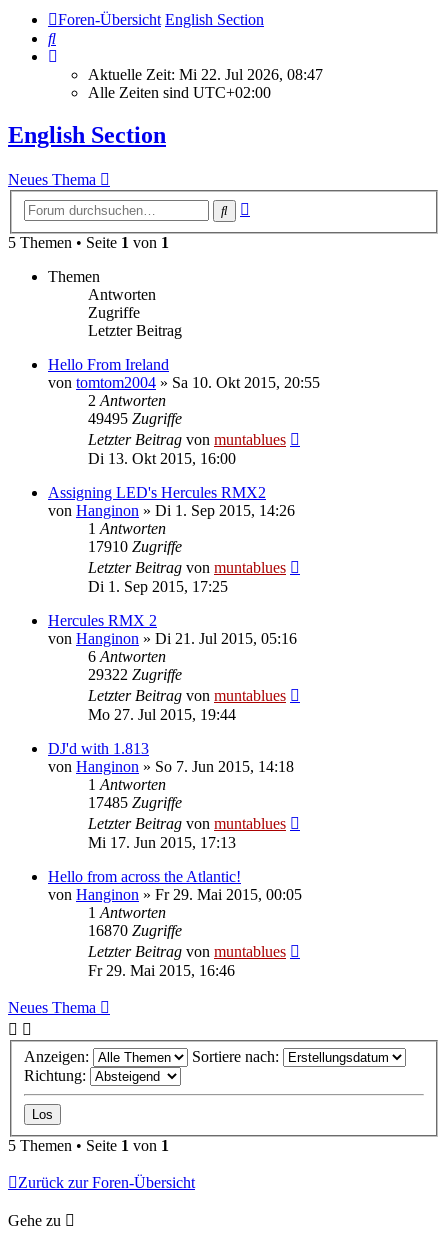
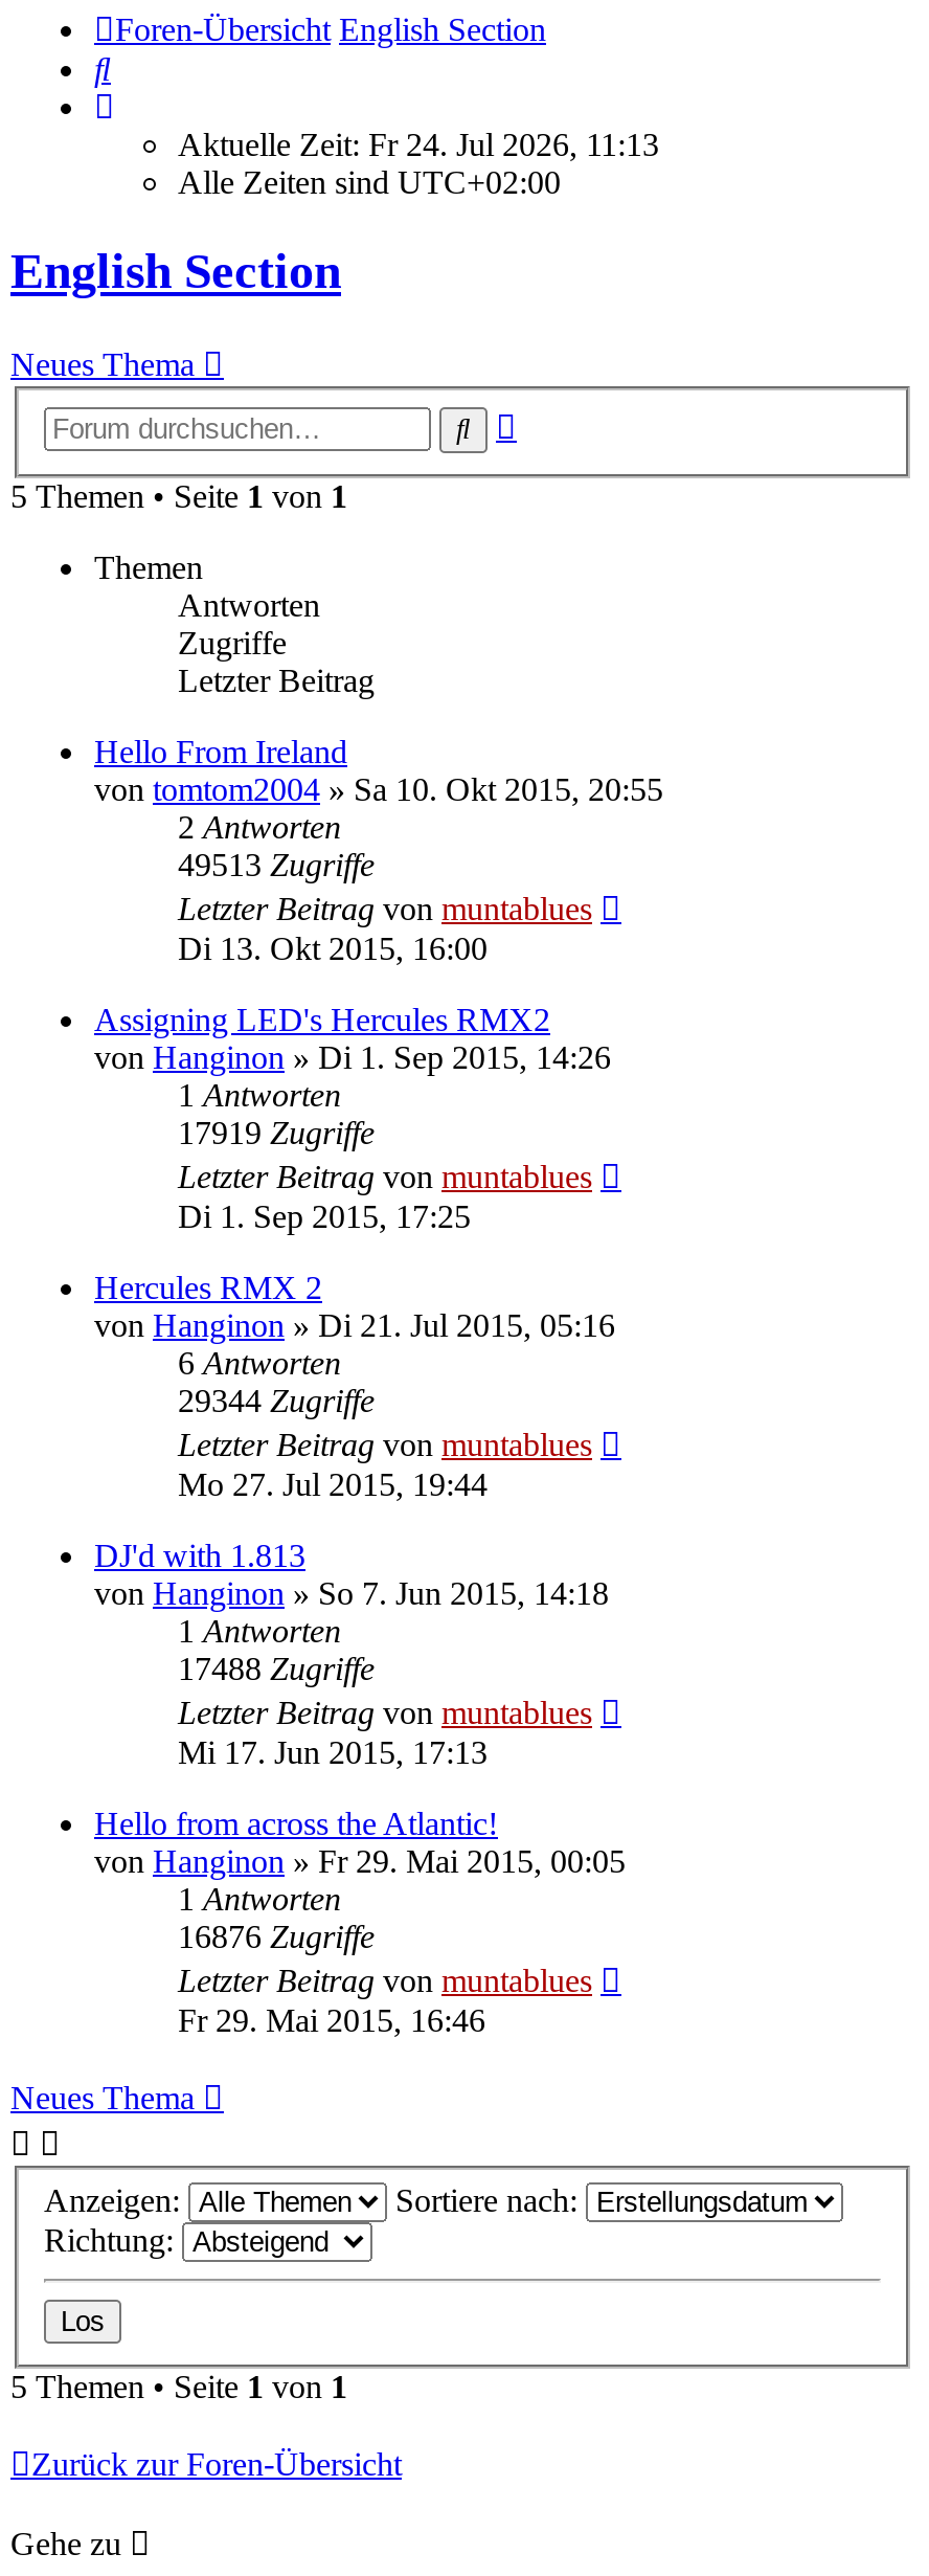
- Aktuelle Zeit: Mi 22. Jul 2026, 08:47
+ Aktuelle Zeit: Fr 24. Jul 2026, 11:13

- 49495 Zugriffe
+ 49513 Zugriffe

- 17910 Zugriffe
+ 17919 Zugriffe

- 29322 Zugriffe
+ 29344 Zugriffe

- 17485 Zugriffe
+ 17488 Zugriffe

- 16870 Zugriffe
+ 16876 Zugriffe
